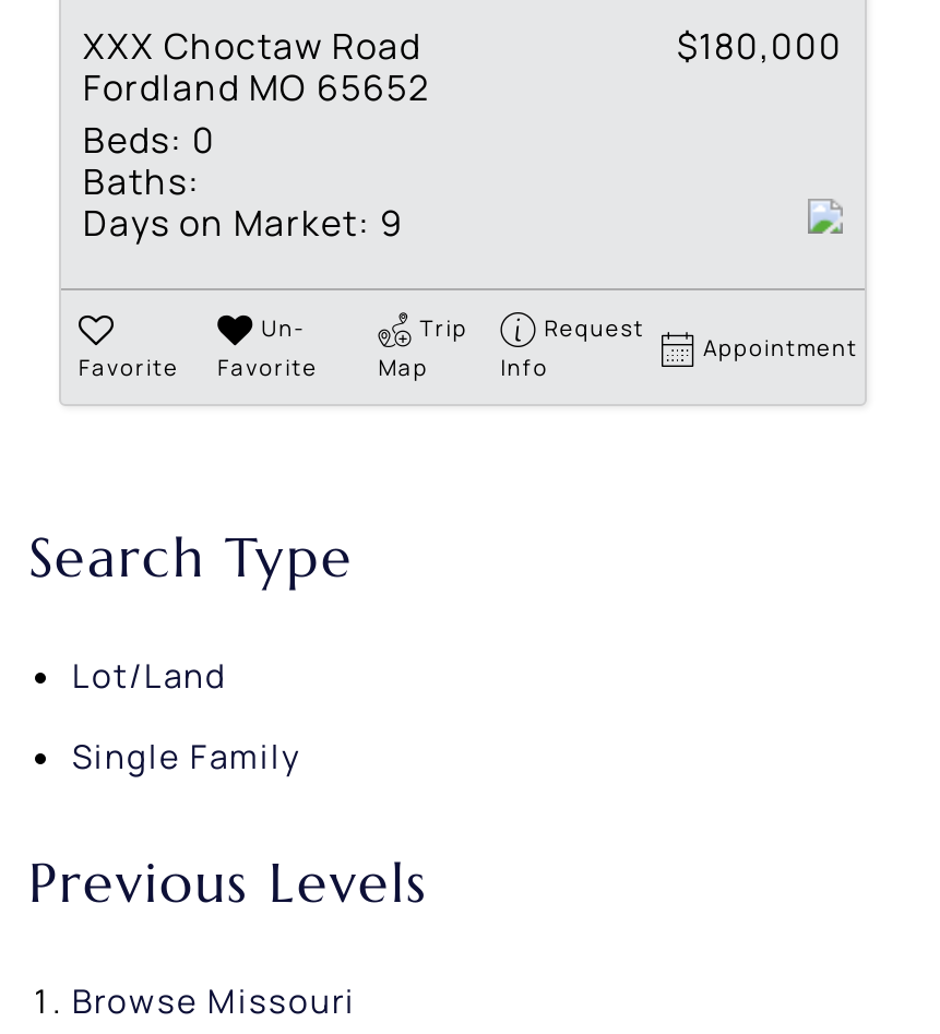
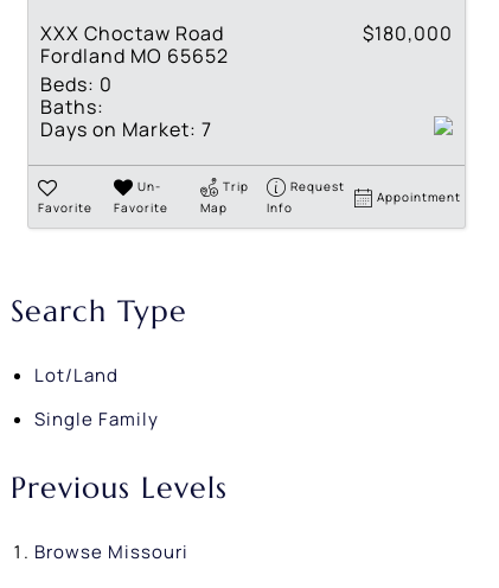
- Days on Market: 9
+ Days on Market: 7
